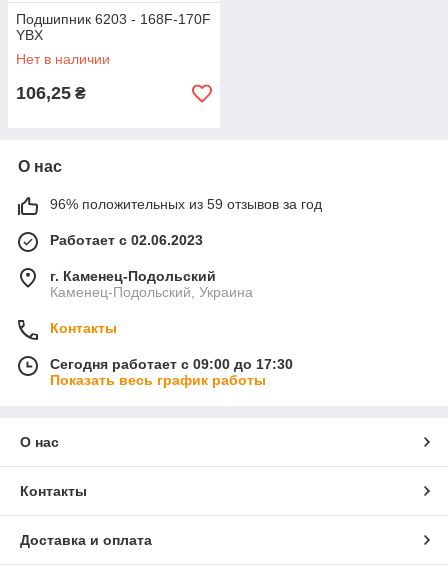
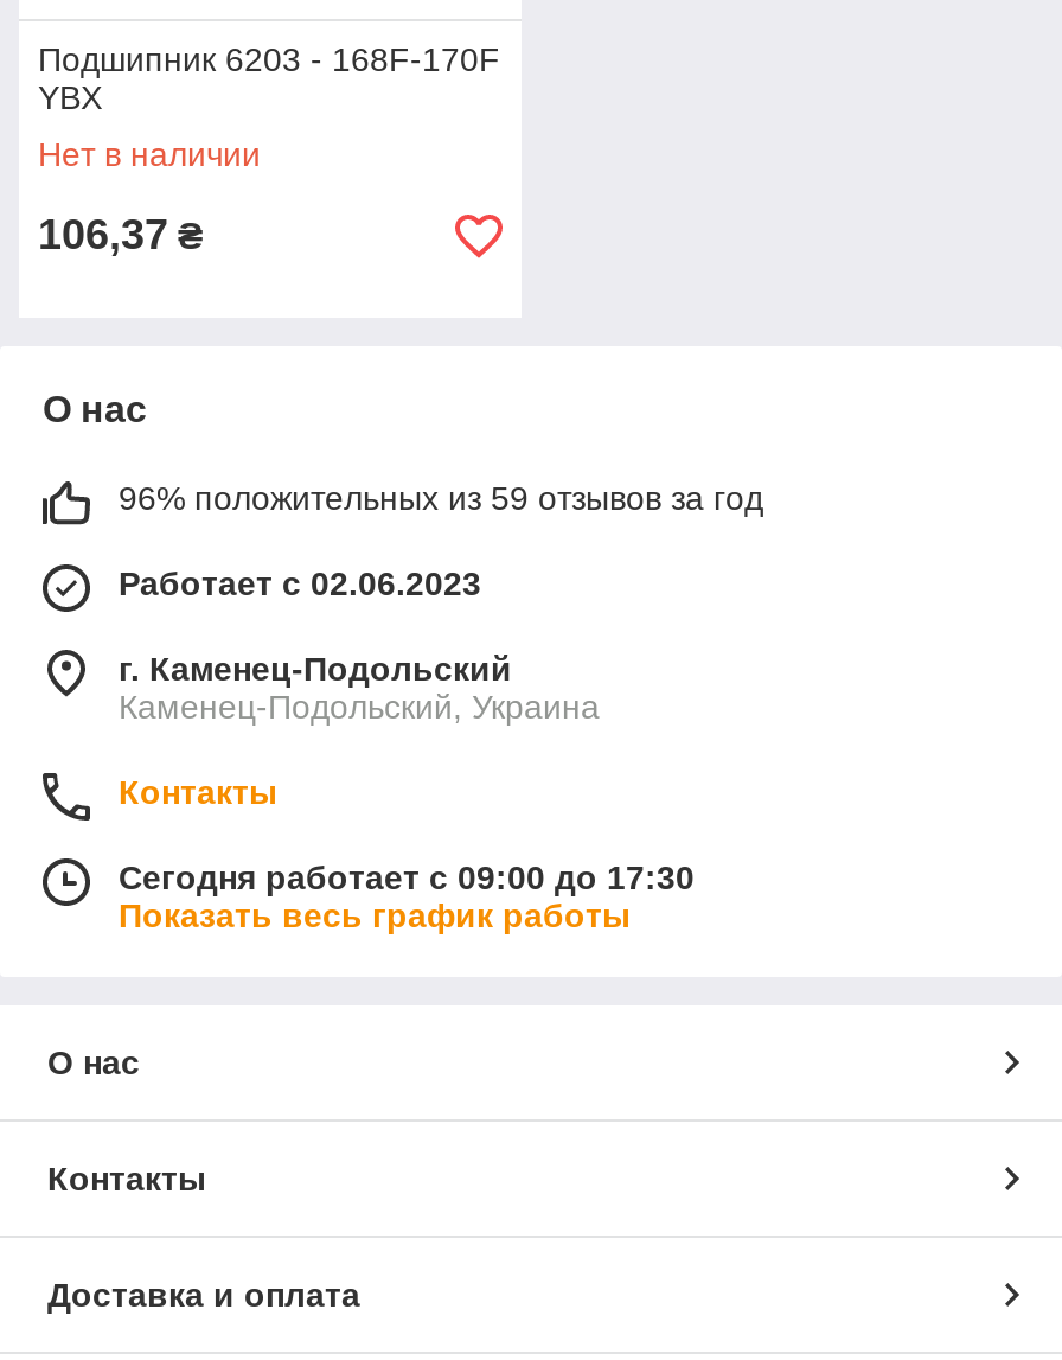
- 106,25 ₴
+ 106,37 ₴
